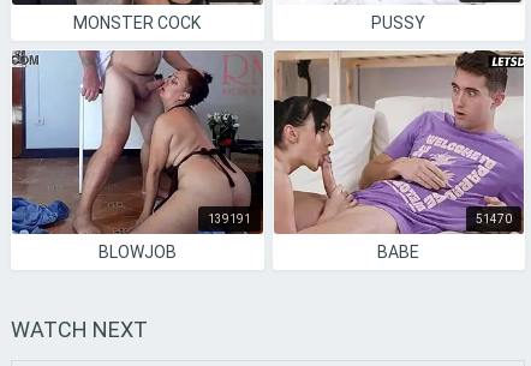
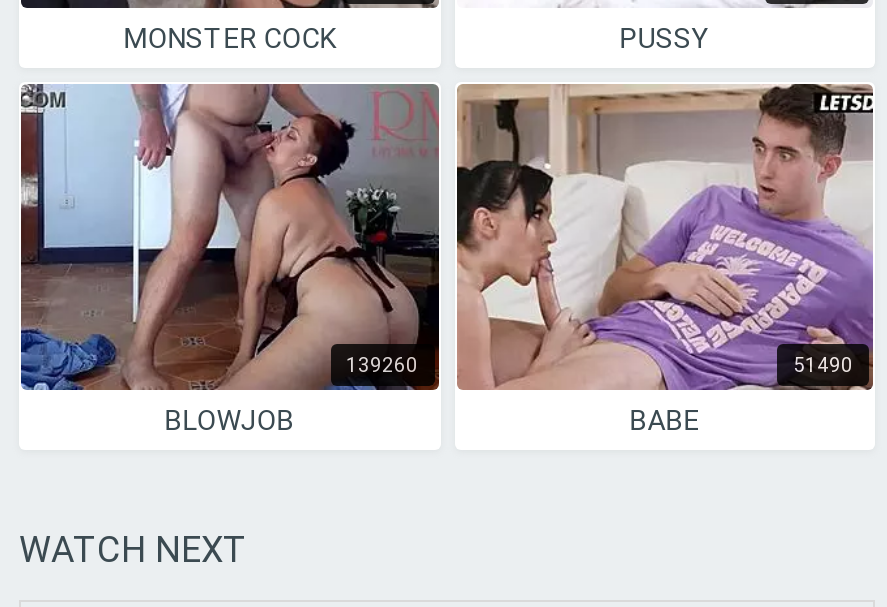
- 139191
+ 139260

- 51470
+ 51490
